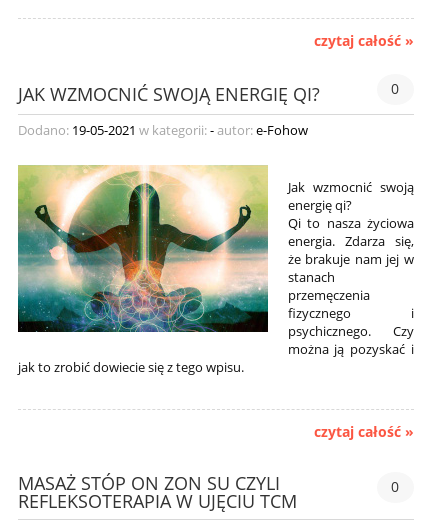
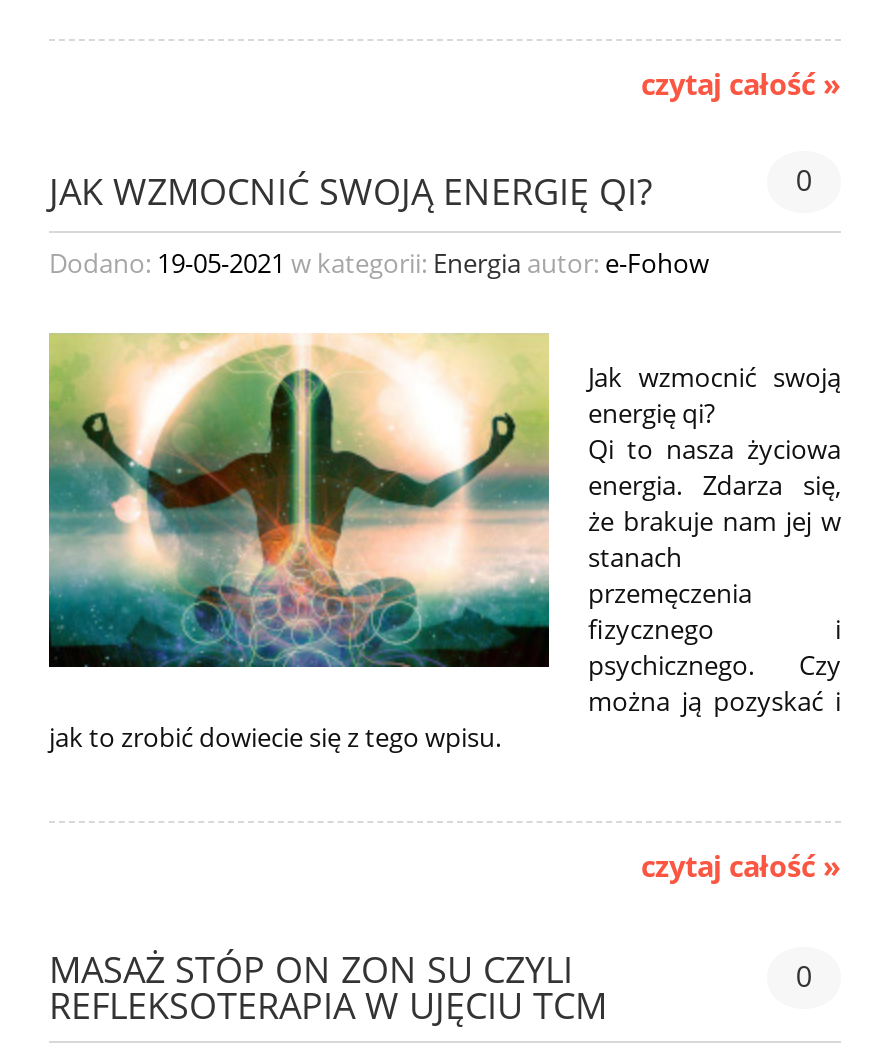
- Dodano: 19-05-2021 w kategorii: - autor: e-Fohow
+ Dodano: 19-05-2021 w kategorii: Energia autor: e-Fohow
